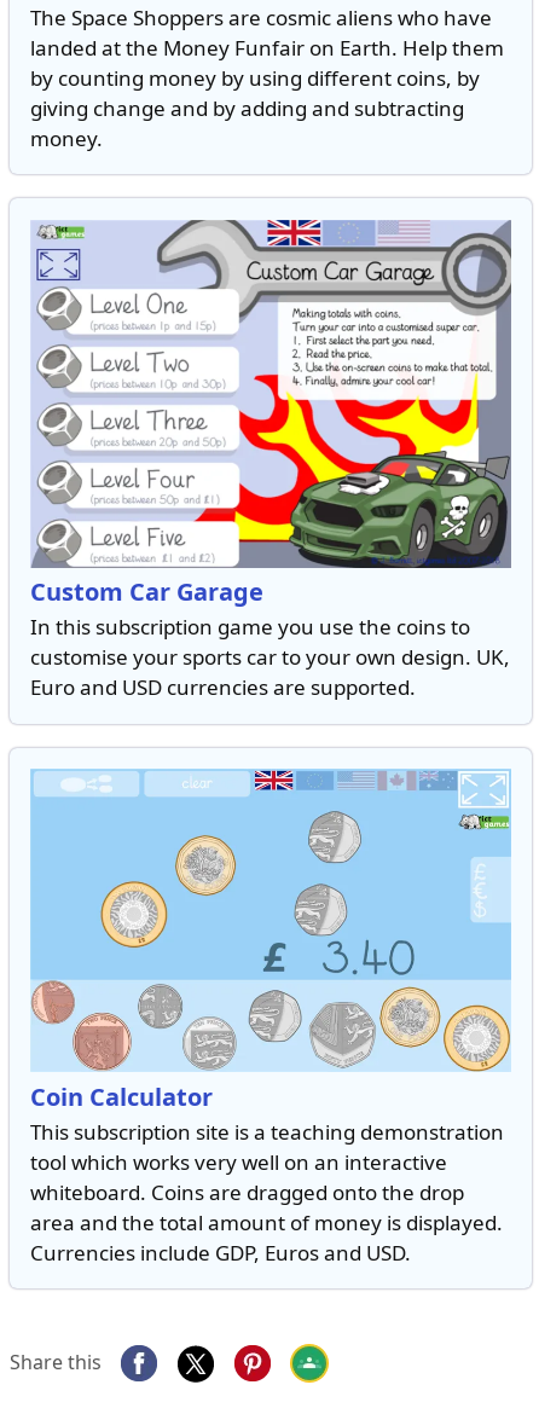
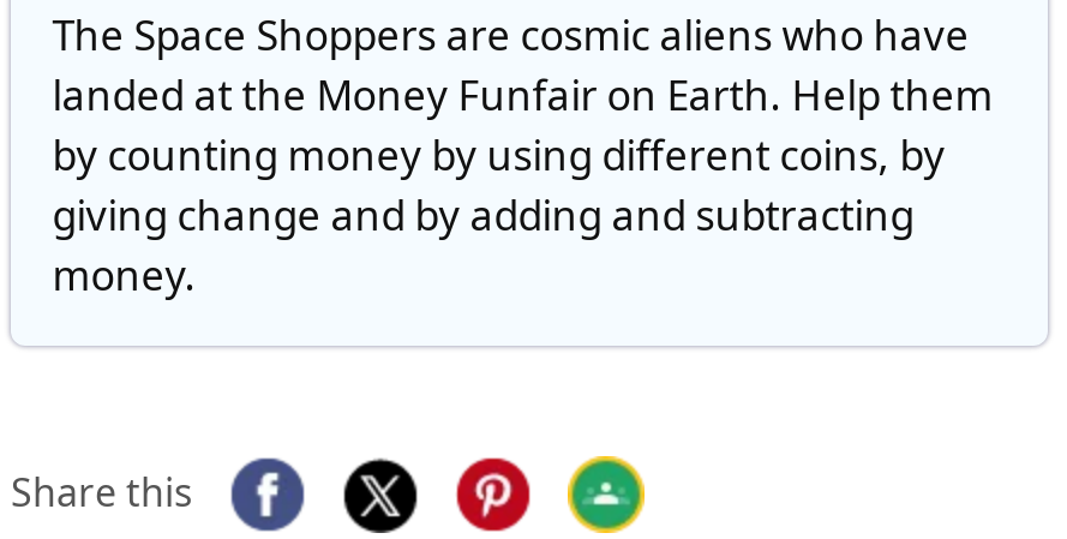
- [image]
- Custom Car Garage
- In this subscription game you use the coins to
- customise your sports car to your own design. UK,
- Euro and USD currencies are supported.

- [image]
- Coin Calculator
- This subscription site is a teaching demonstration
- tool which works very well on an interactive
- whiteboard. Coins are dragged onto the drop
- area and the total amount of money is displayed.
- Currencies include GDP, Euros and USD.
